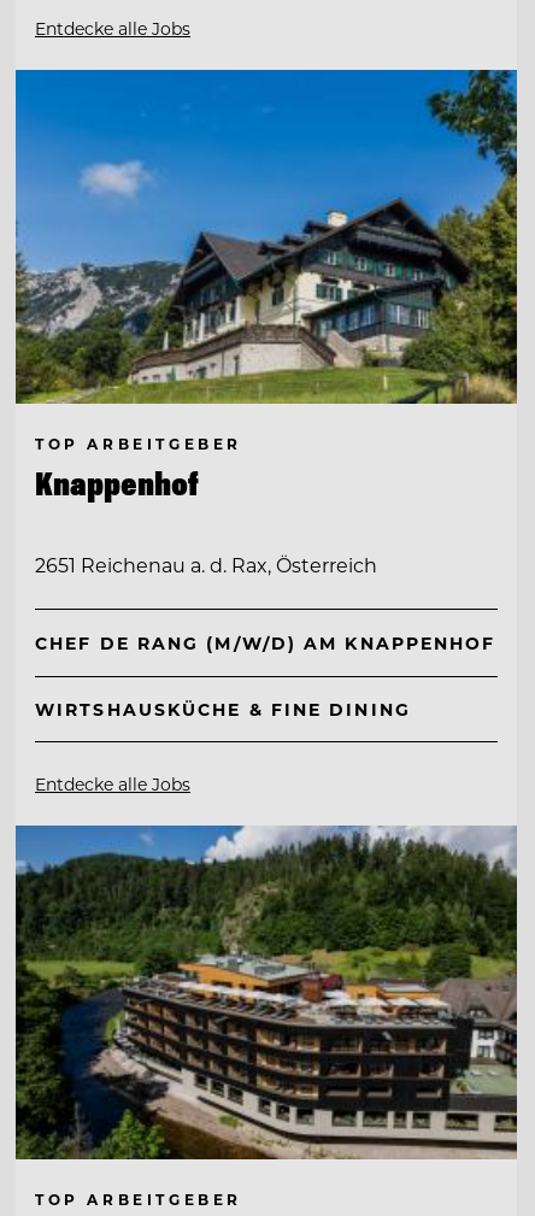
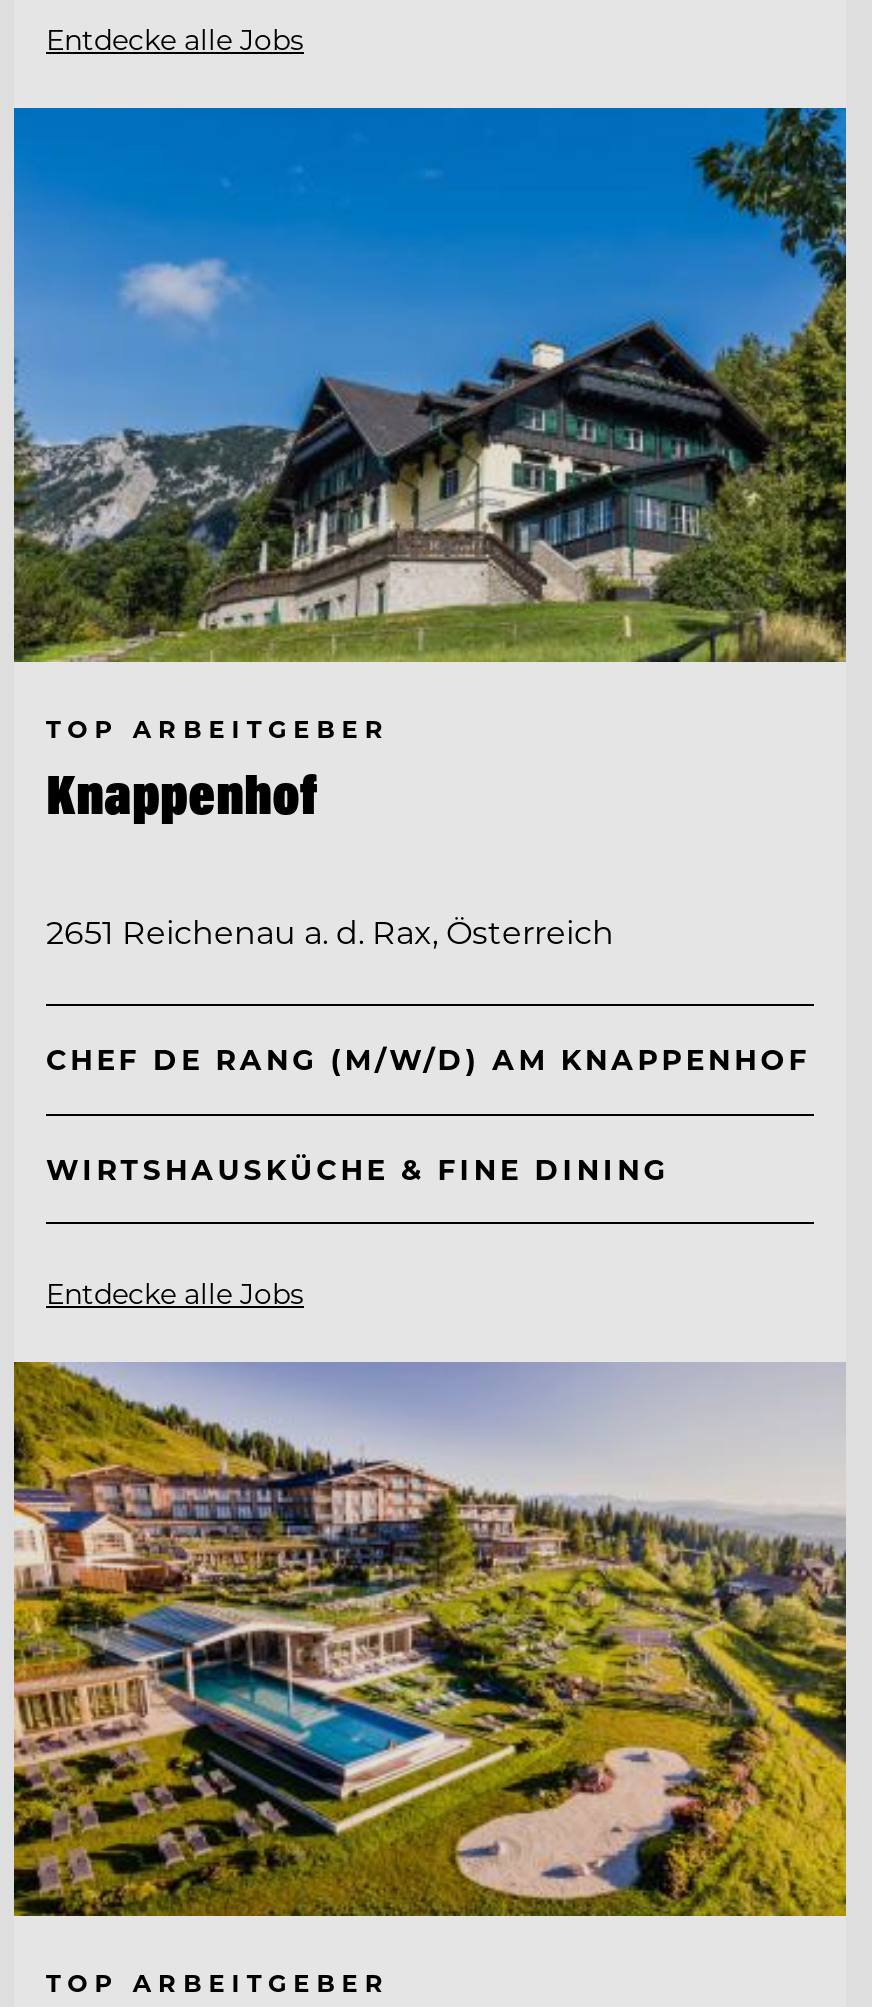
- [image]
+ [image]
